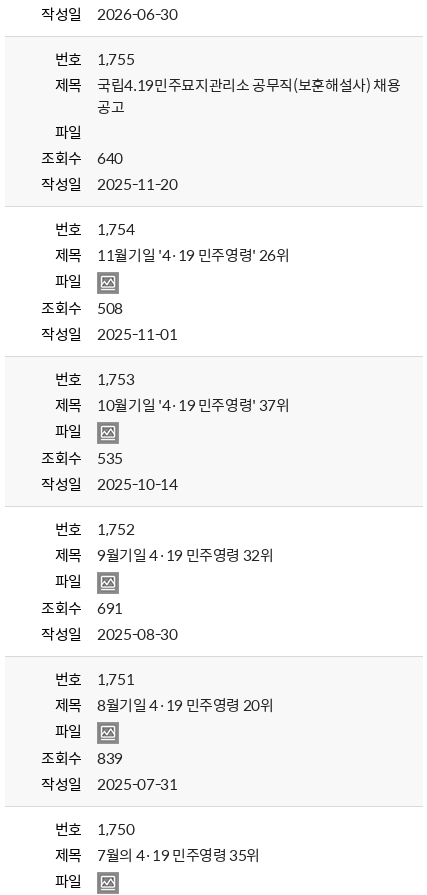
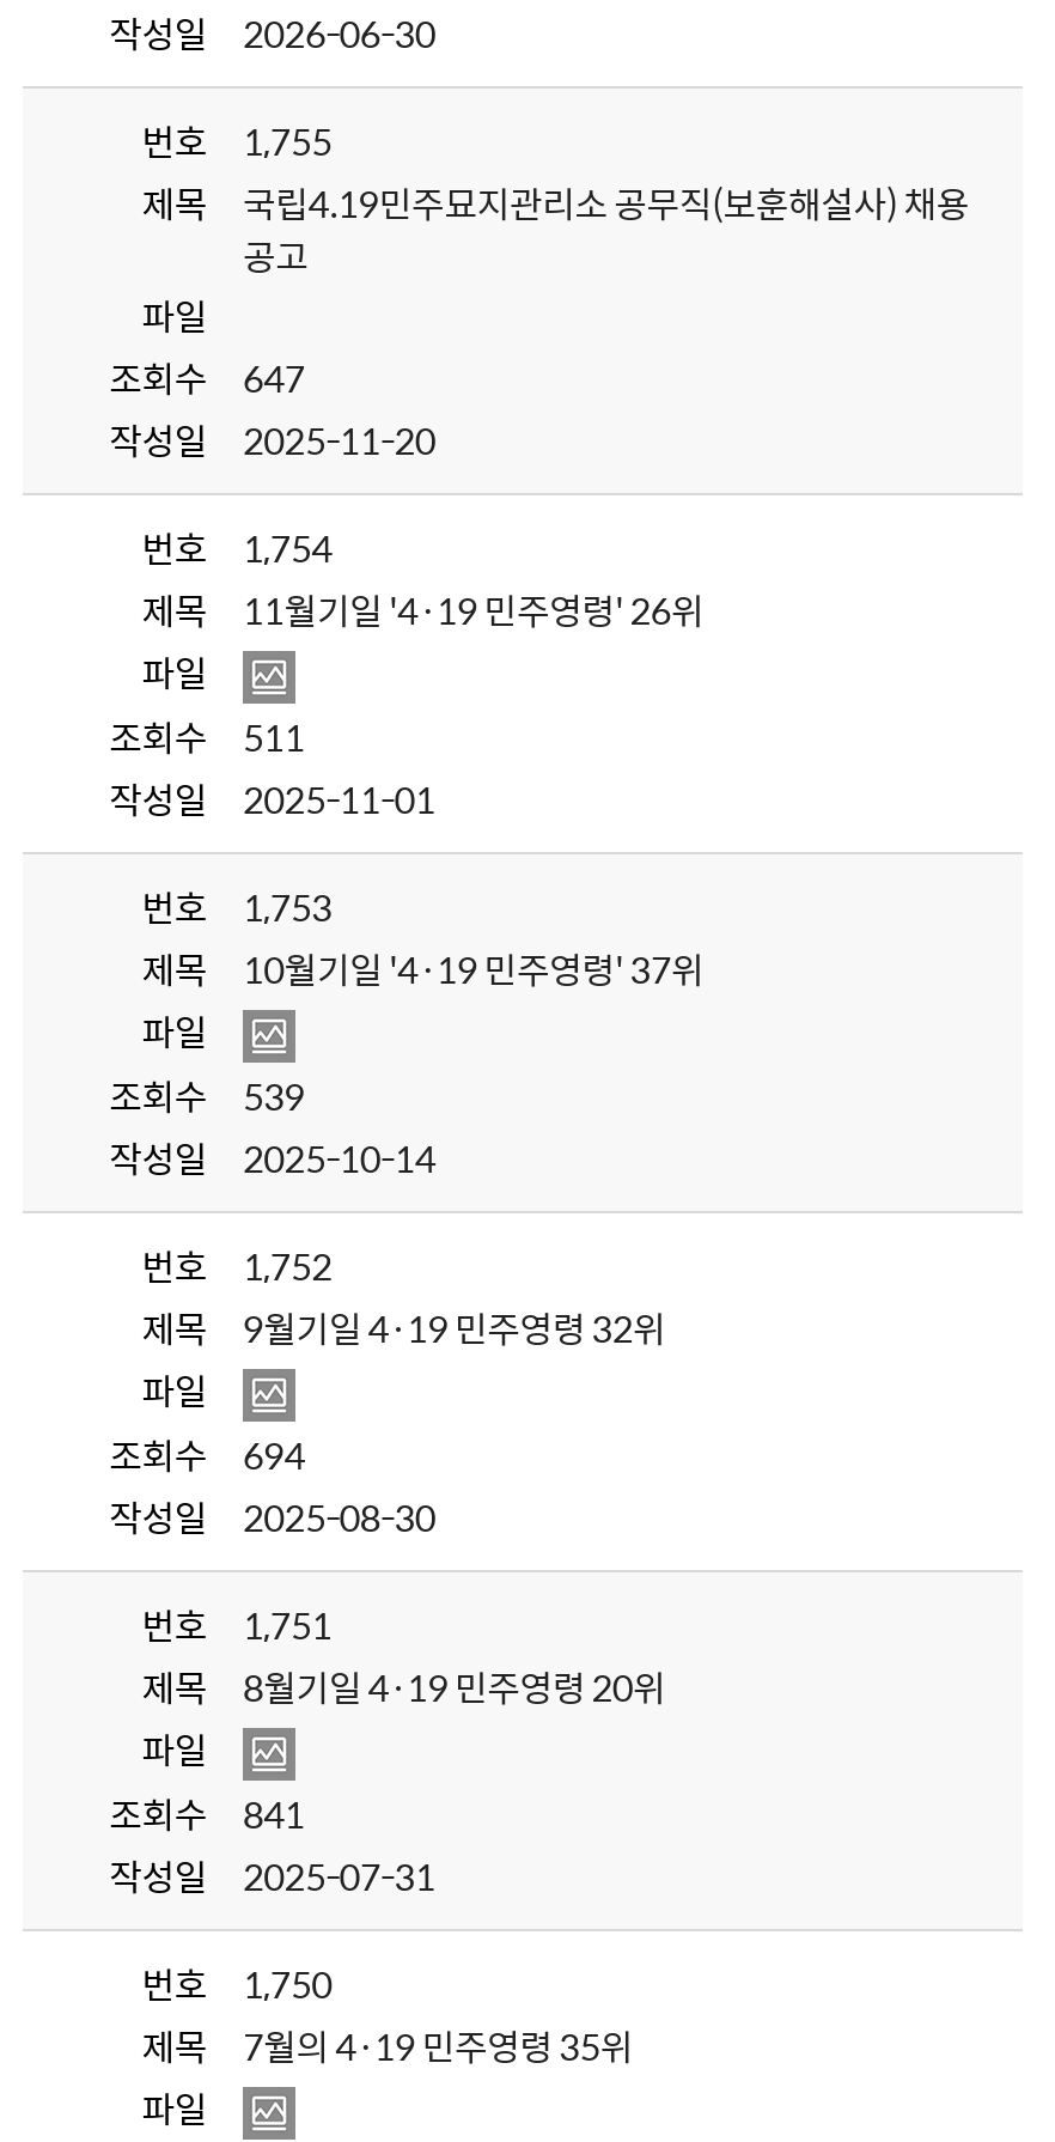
- 조회수 640
+ 조회수 647

- 조회수 508
+ 조회수 511

- 조회수 535
+ 조회수 539

- 조회수 691
+ 조회수 694

- 조회수 839
+ 조회수 841
